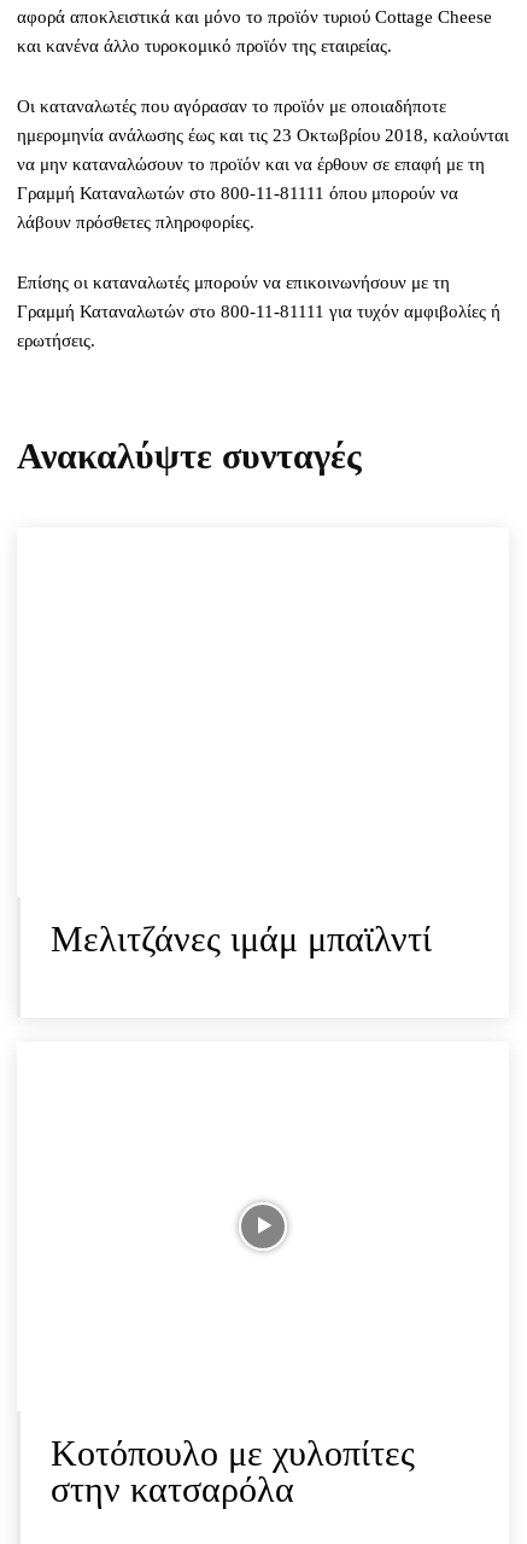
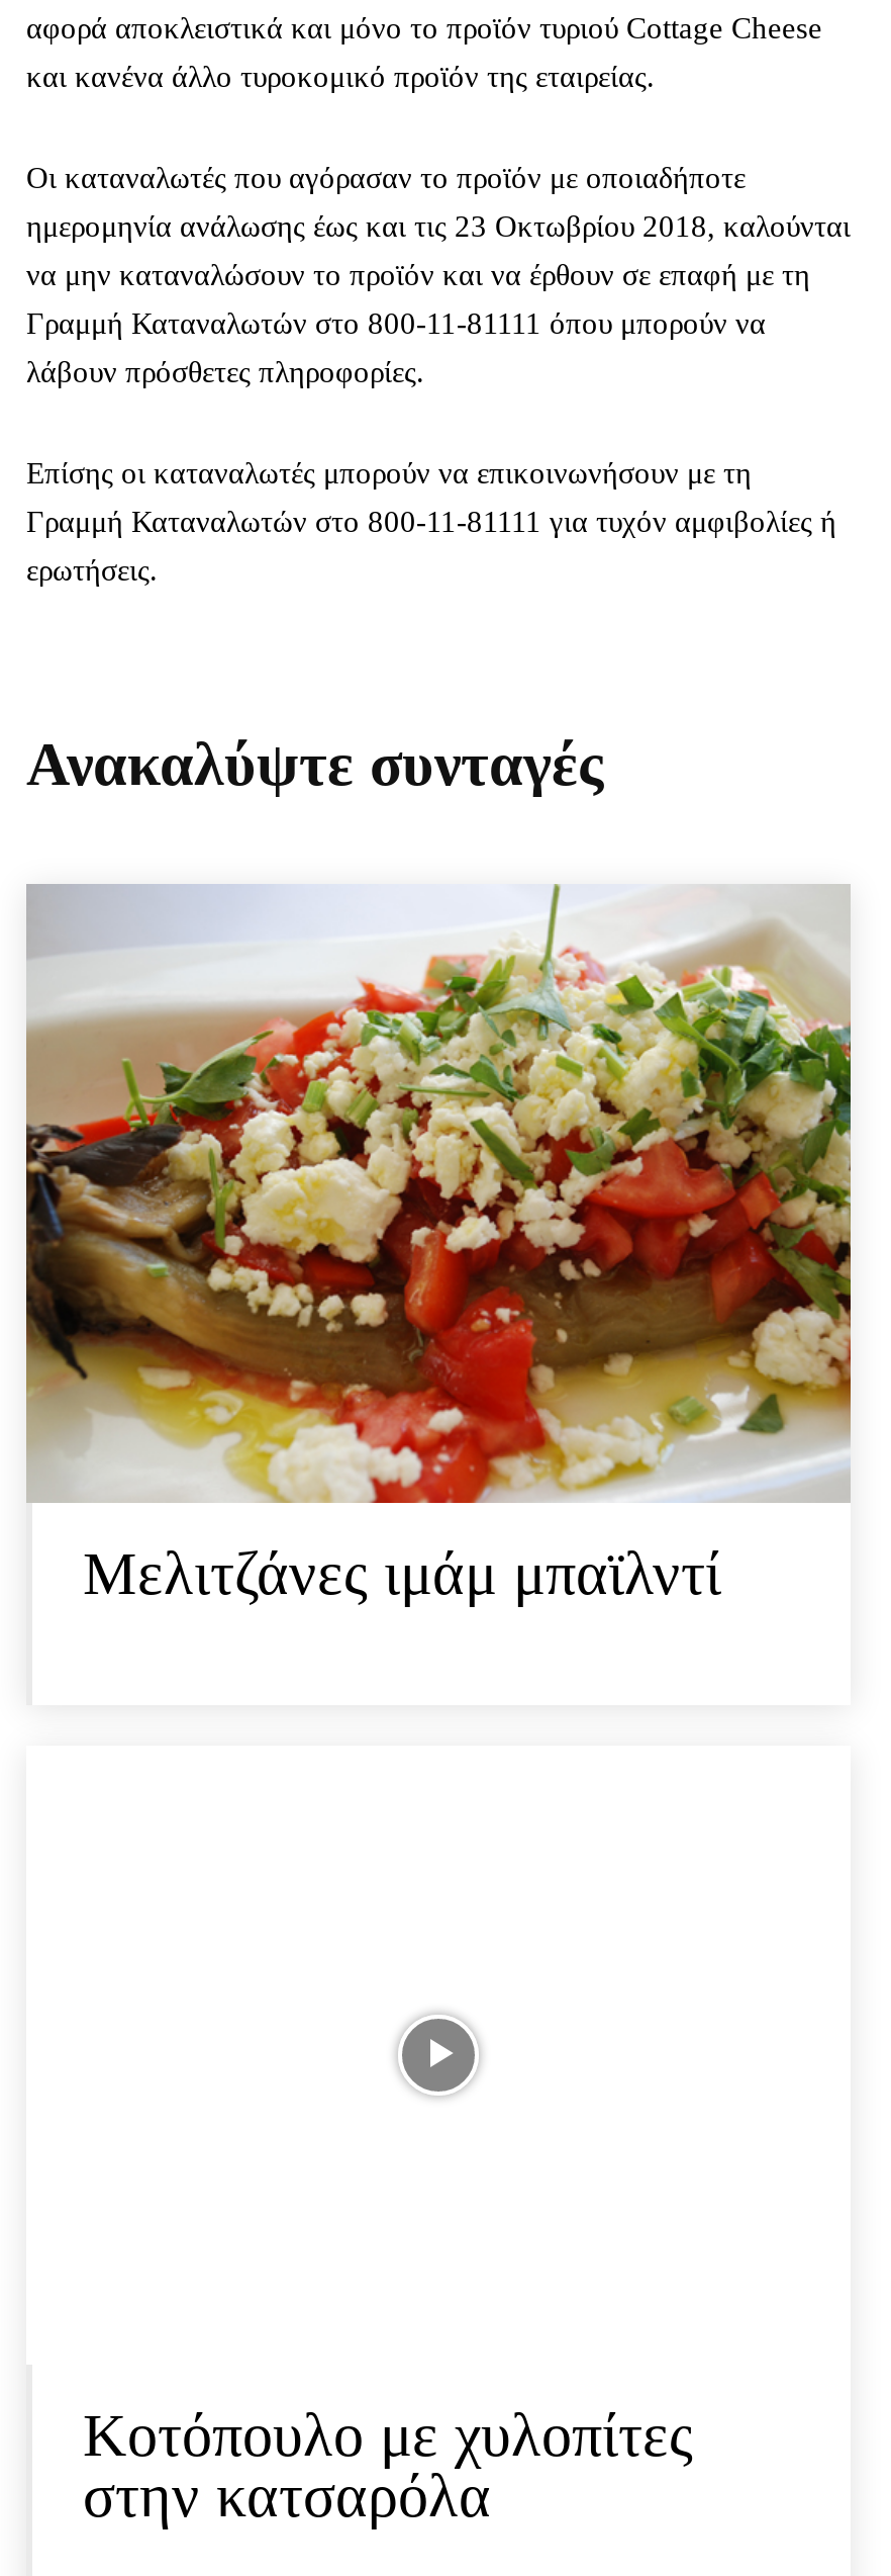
+ [image]
